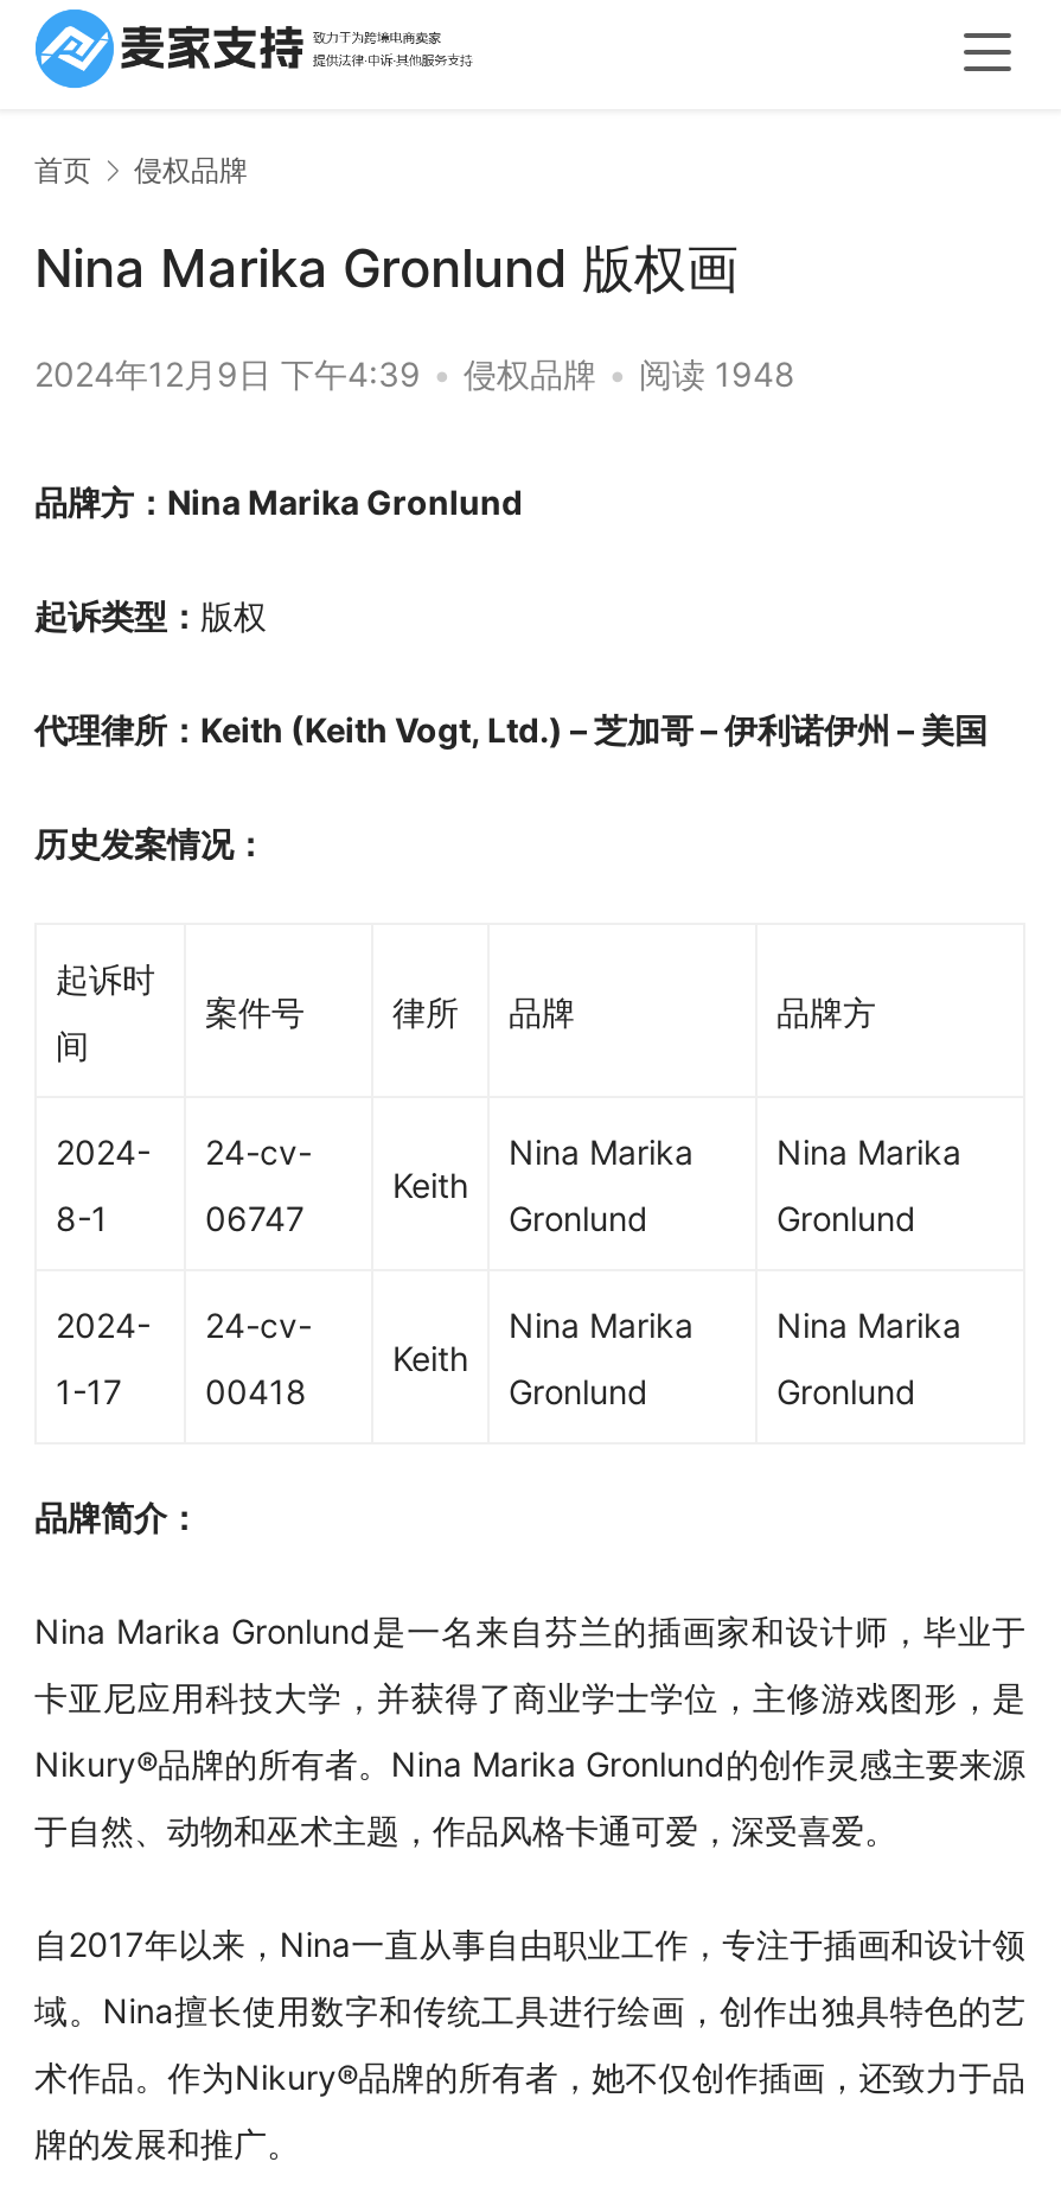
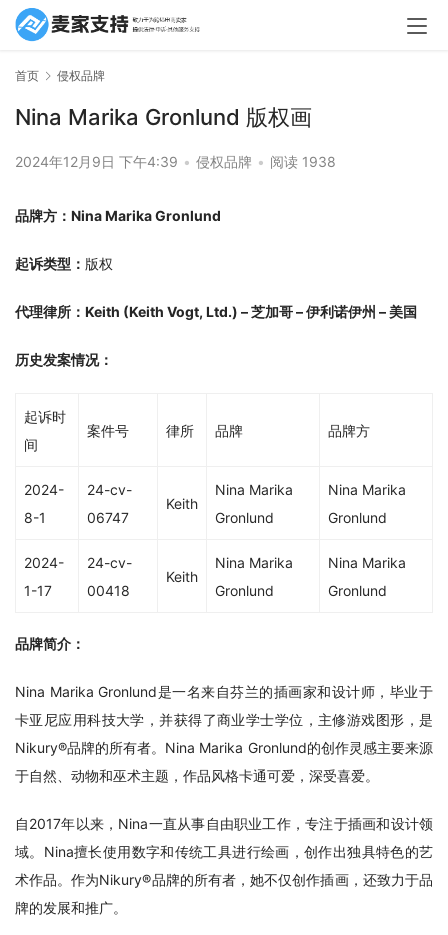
- 2024年12月9日 下午4:39 • 侵权品牌 • 阅读 1948
+ 2024年12月9日 下午4:39 • 侵权品牌 • 阅读 1938
